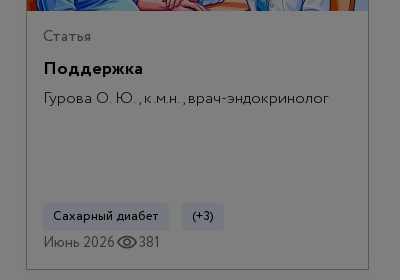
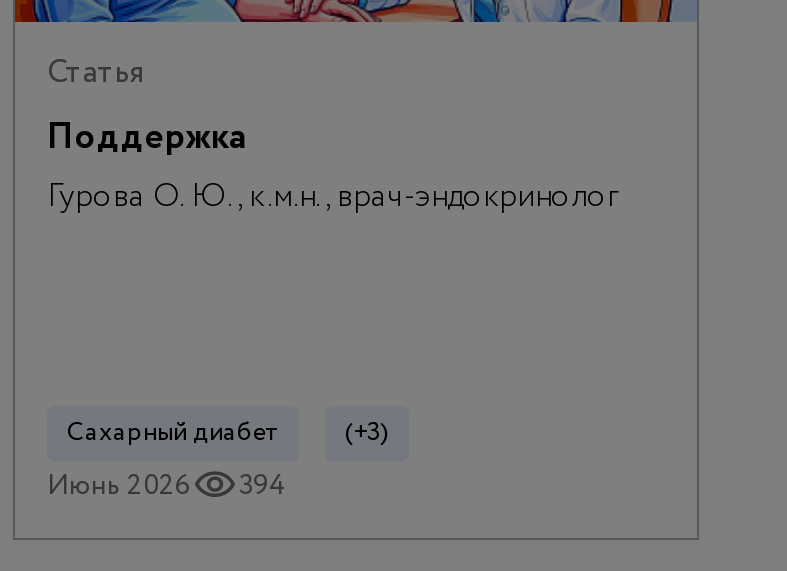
- Июнь 2026 381
+ Июнь 2026 394
